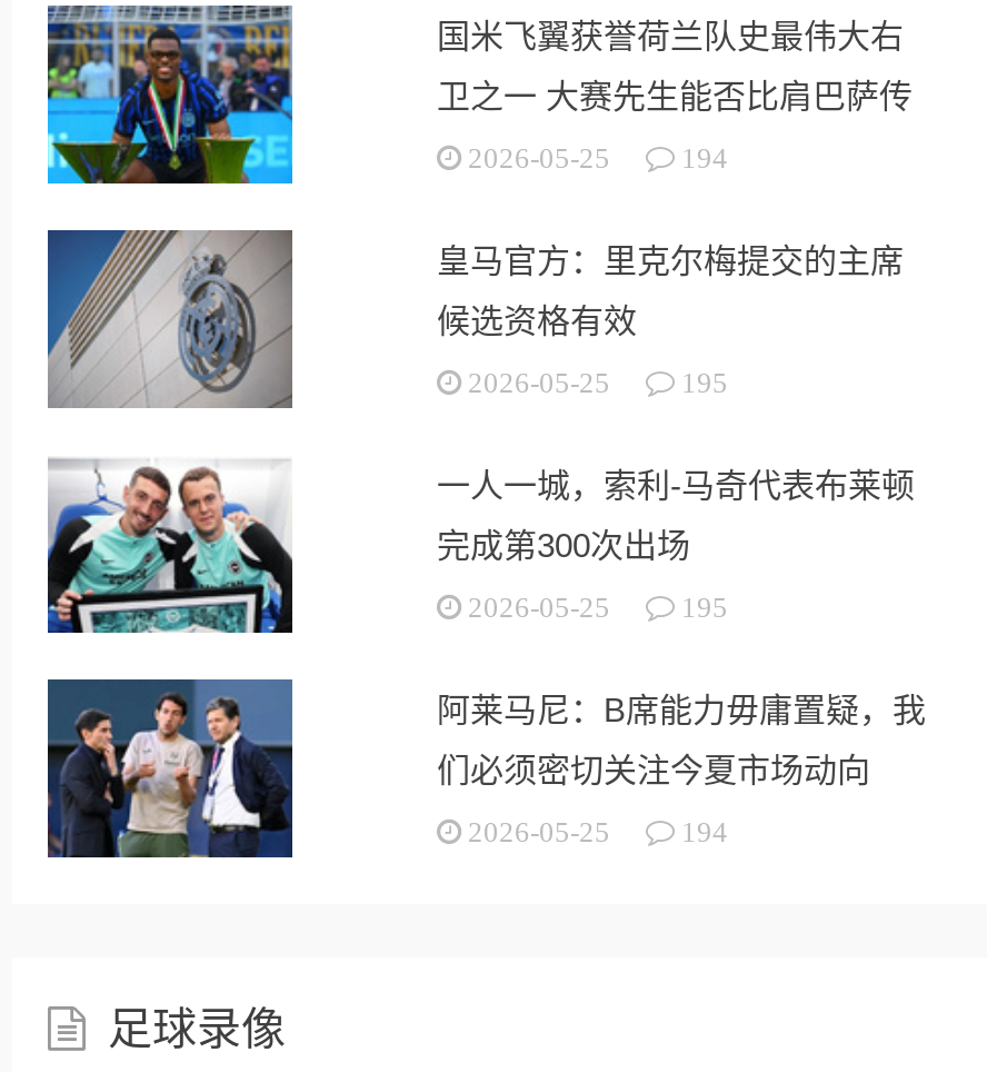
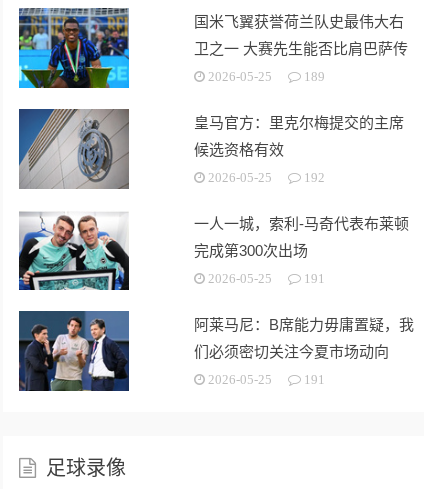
- 194
+ 189

- 195
+ 192

- 195
+ 191

- 194
+ 191
